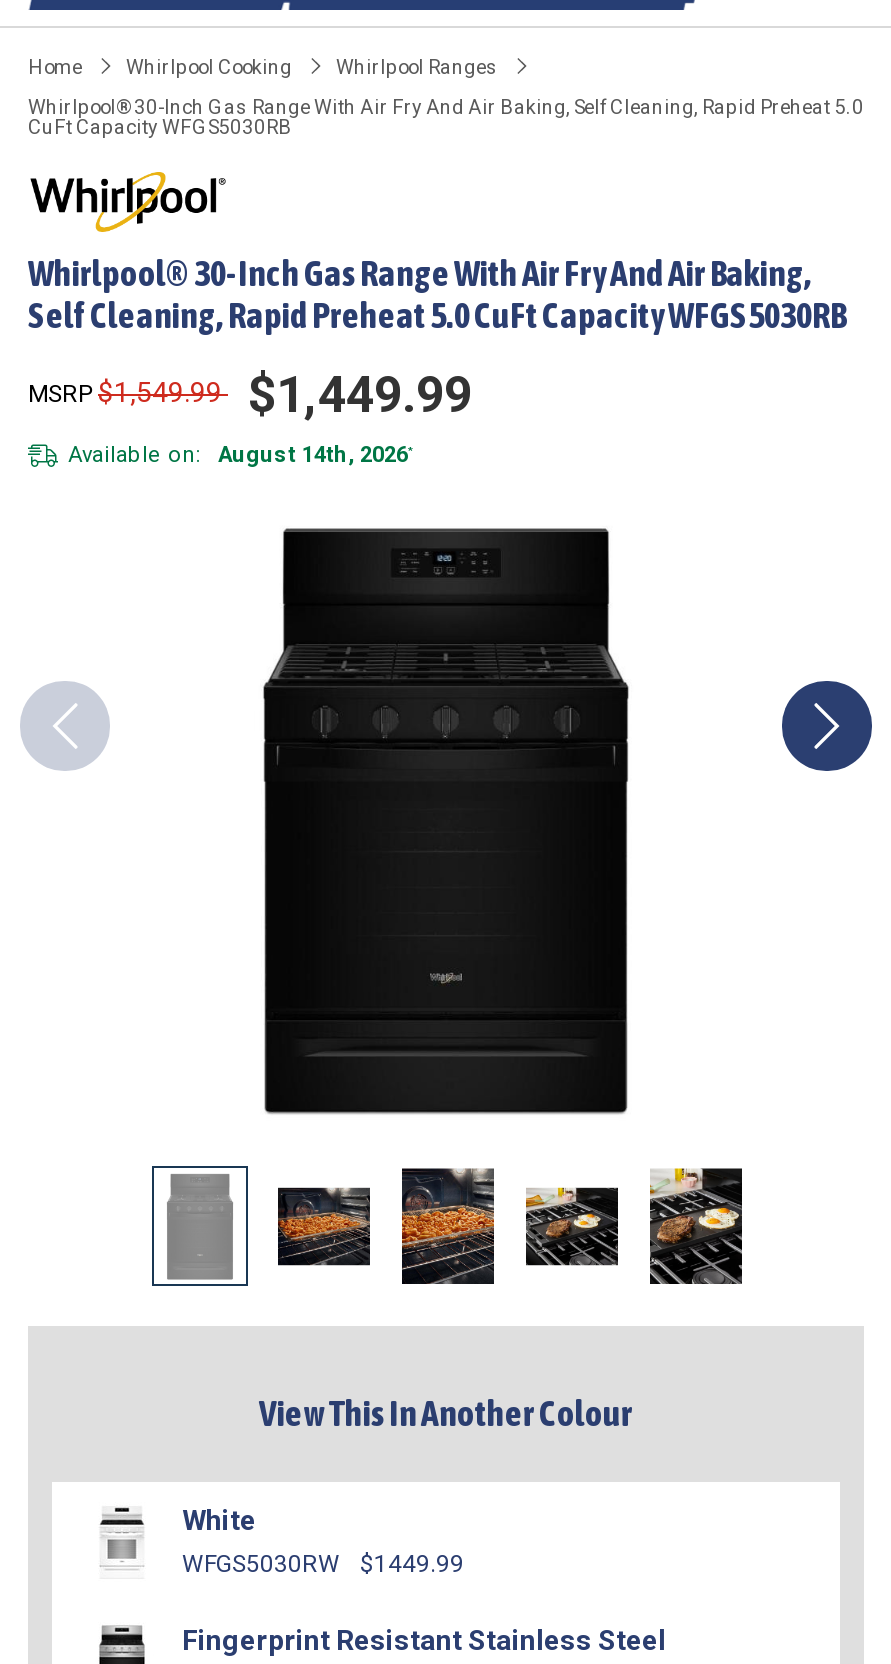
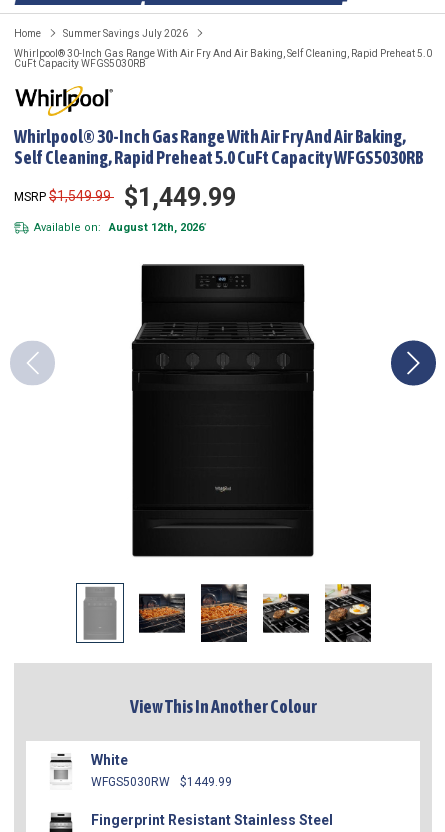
- Whirlpool Cooking
- Whirlpool Ranges
+ Summer Savings July 2026

- Available on: August 14th, 2026
+ Available on: August 12th, 2026
